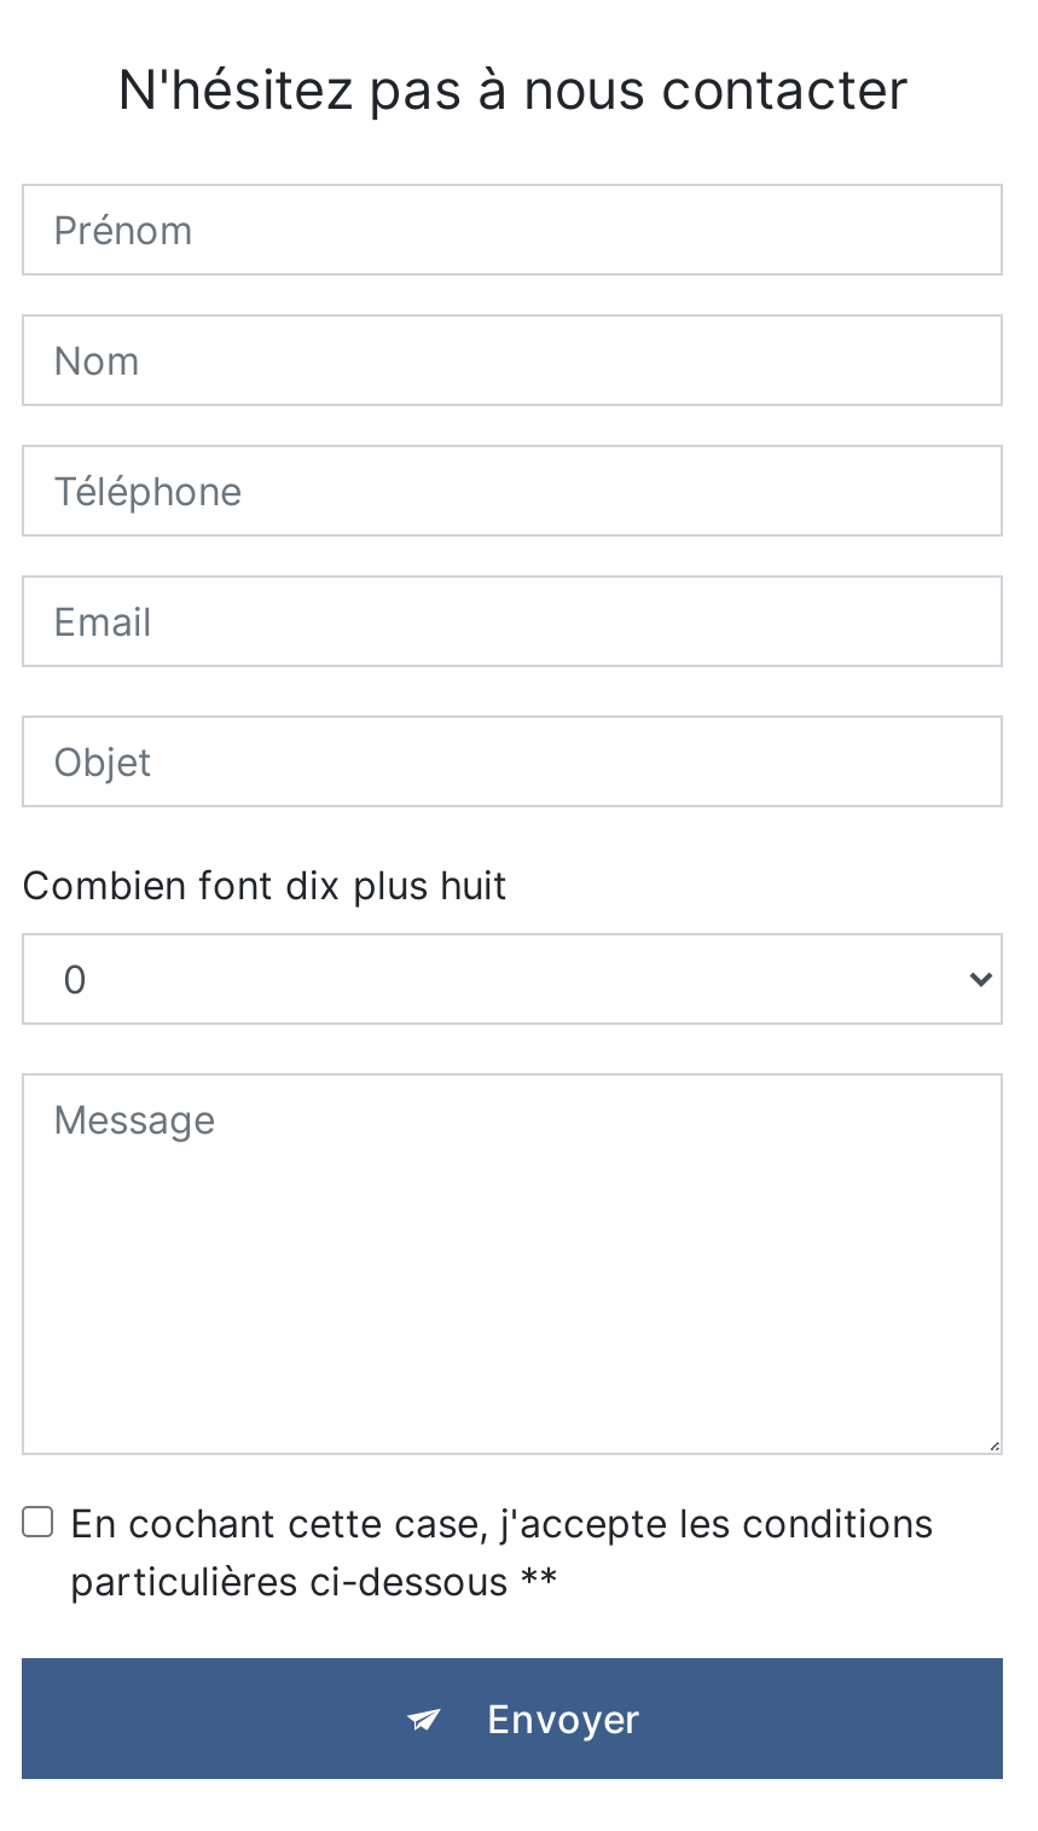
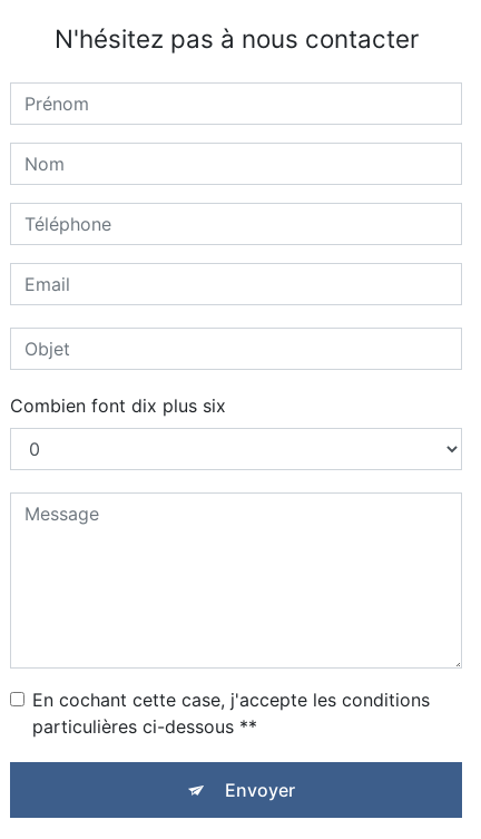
- Combien font dix plus huit
+ Combien font dix plus six
